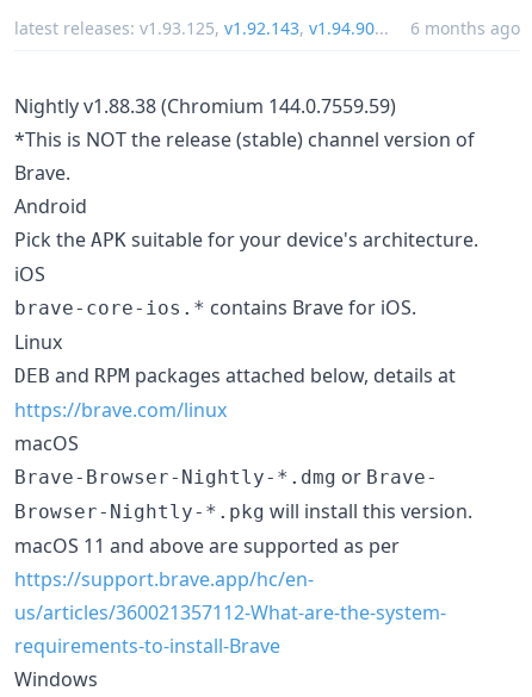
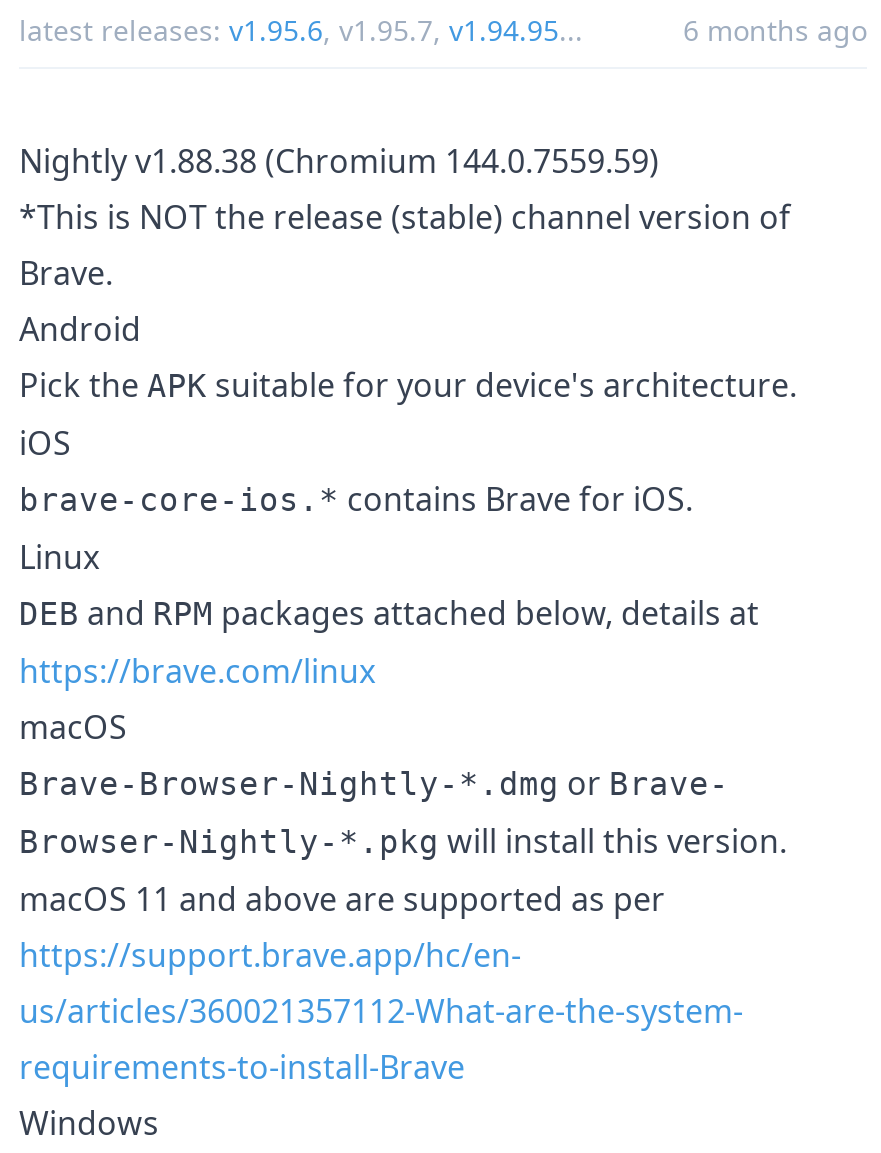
- latest releases: v1.93.125, v1.92.143, v1.94.90...
+ latest releases: v1.95.6, v1.95.7, v1.94.95...
